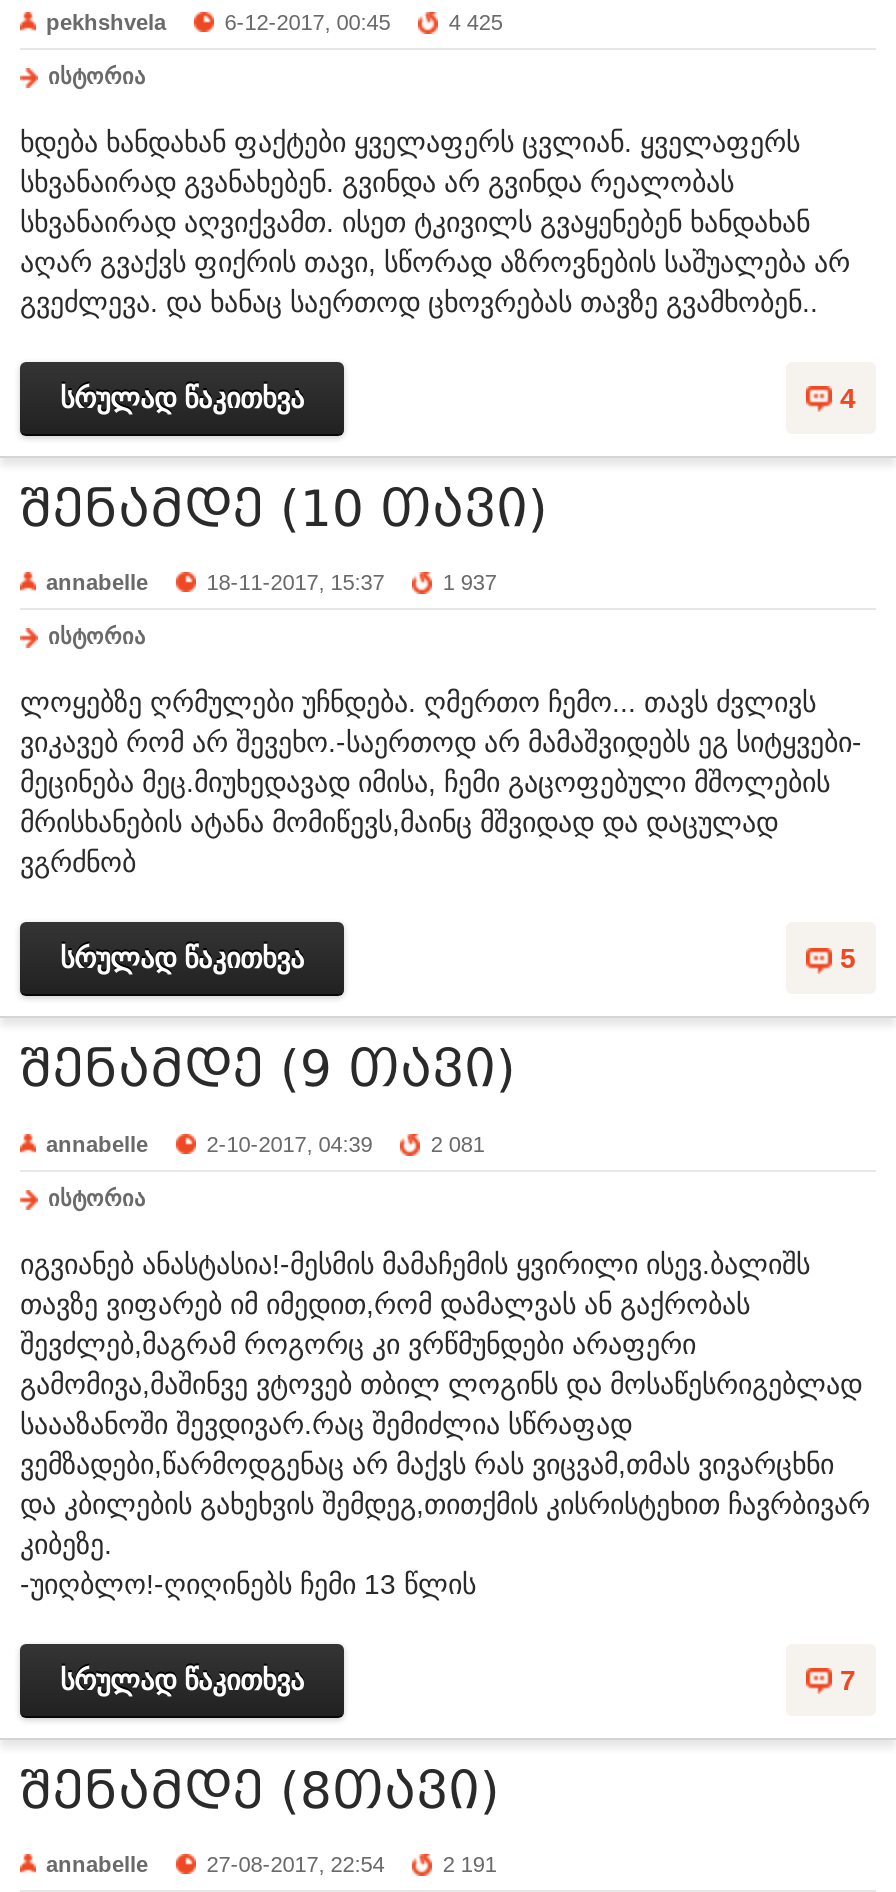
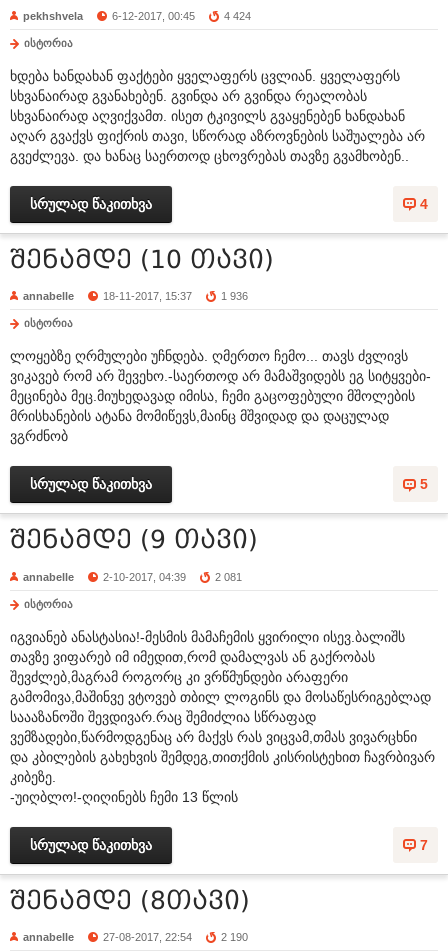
- 4 425
+ 4 424

- 1 937
+ 1 936

- 2 191
+ 2 190
